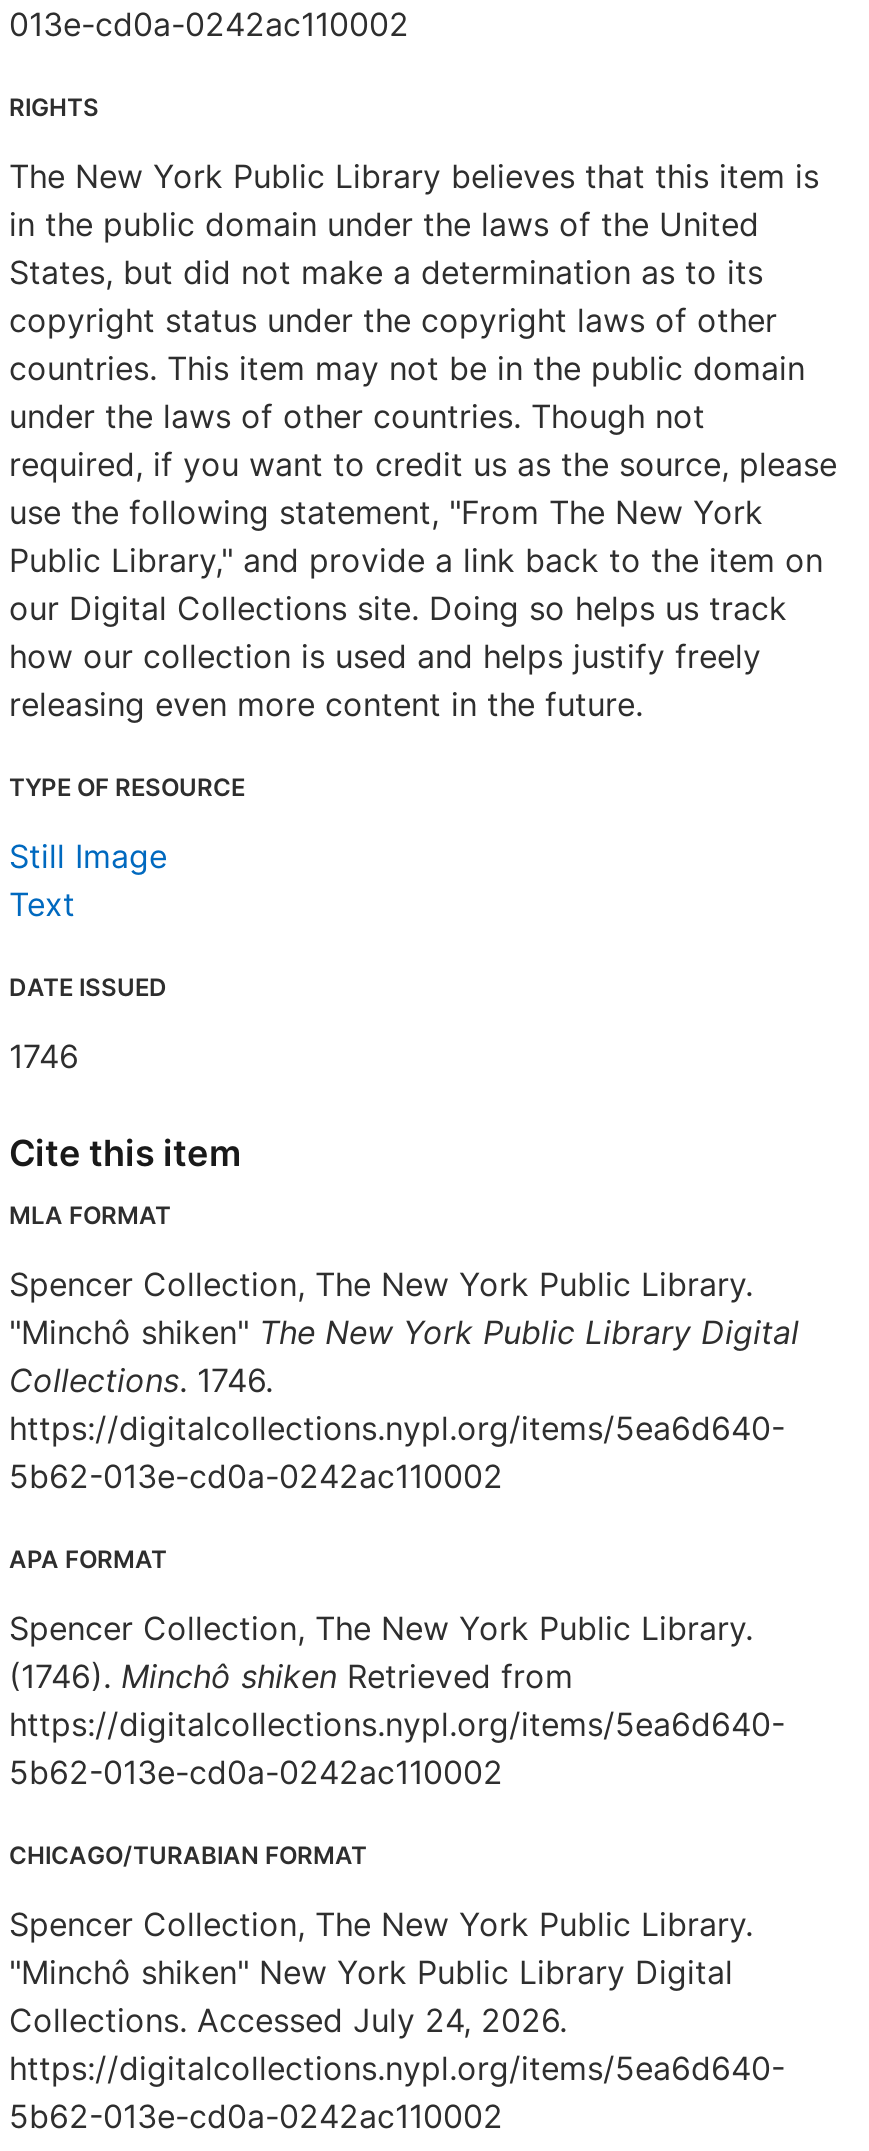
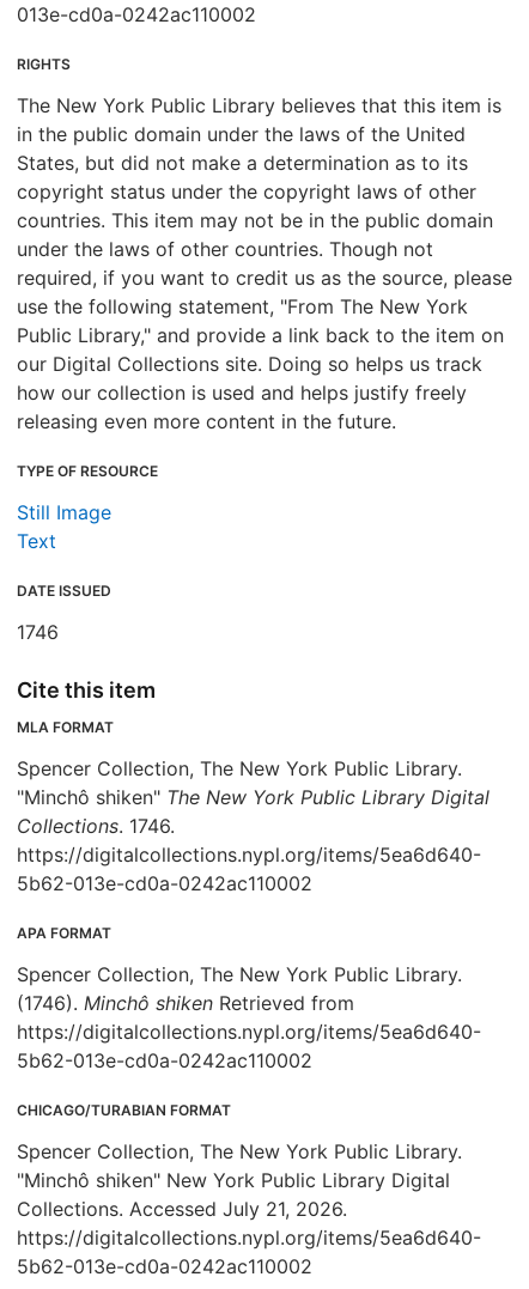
- Collections. Accessed July 24, 2026.
+ Collections. Accessed July 21, 2026.
